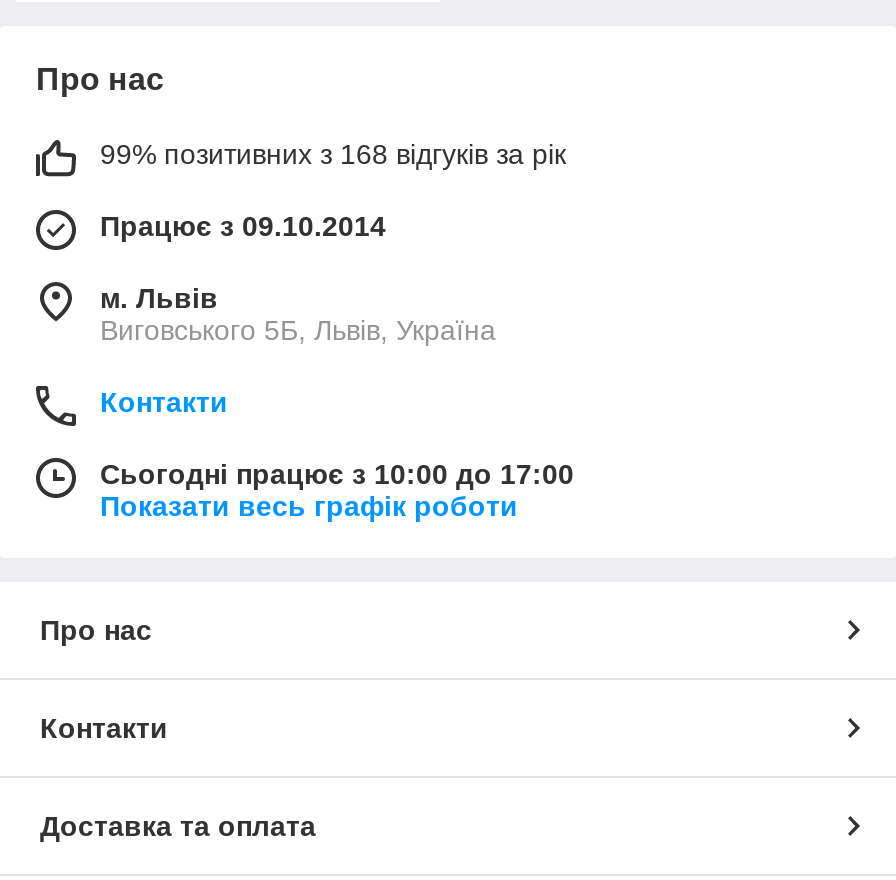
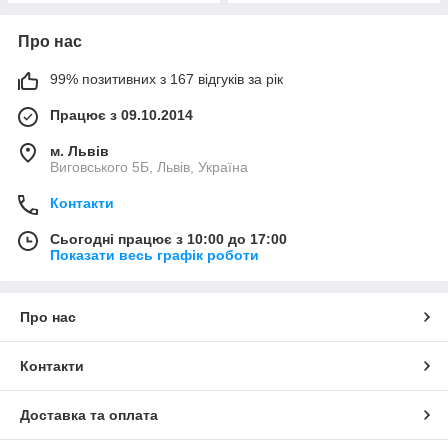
- 99% позитивних з 168 відгуків за рік
+ 99% позитивних з 167 відгуків за рік
